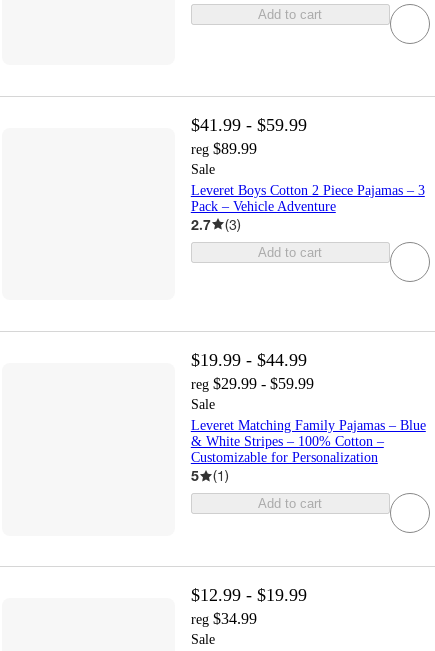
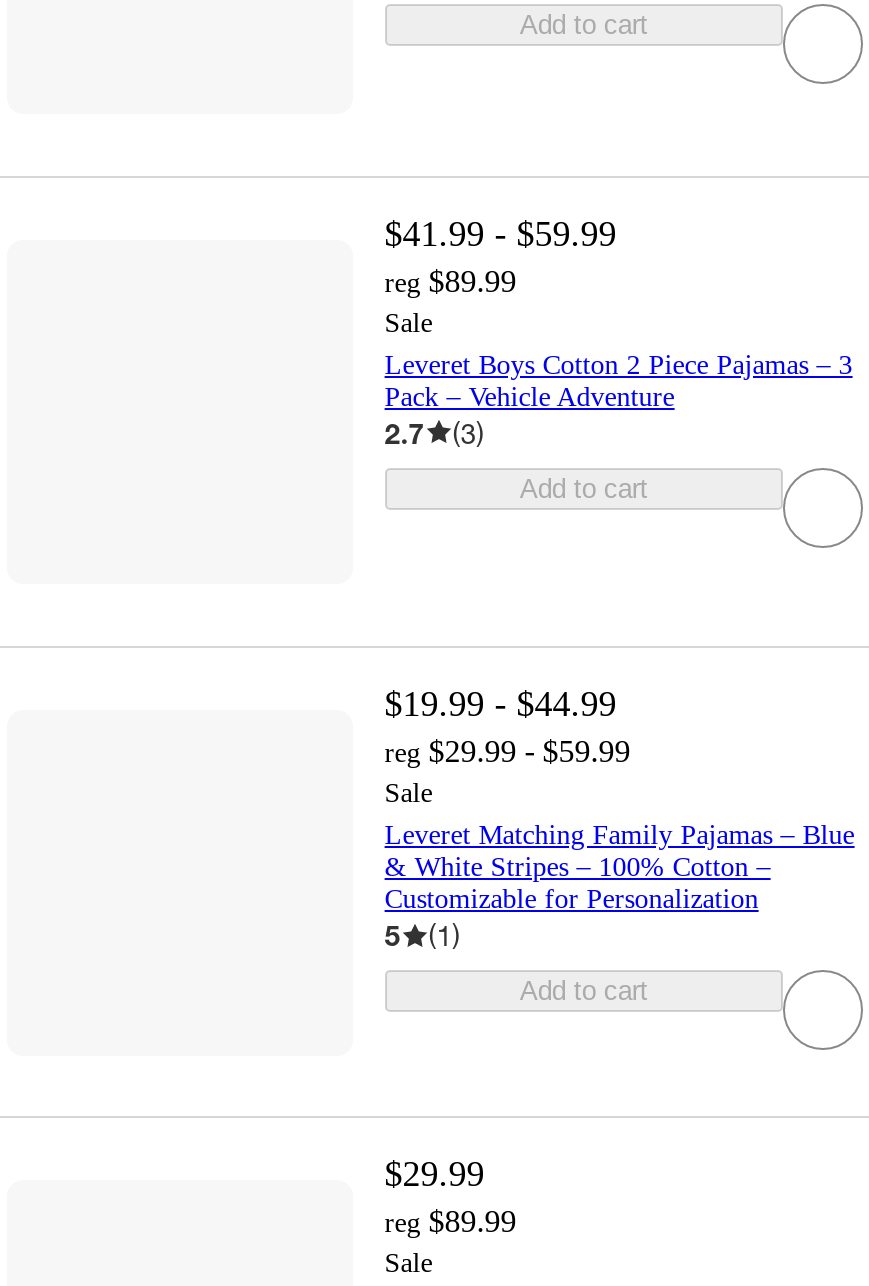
- $12.99 - $19.99
- reg $34.99
+ $29.99
+ reg $89.99
